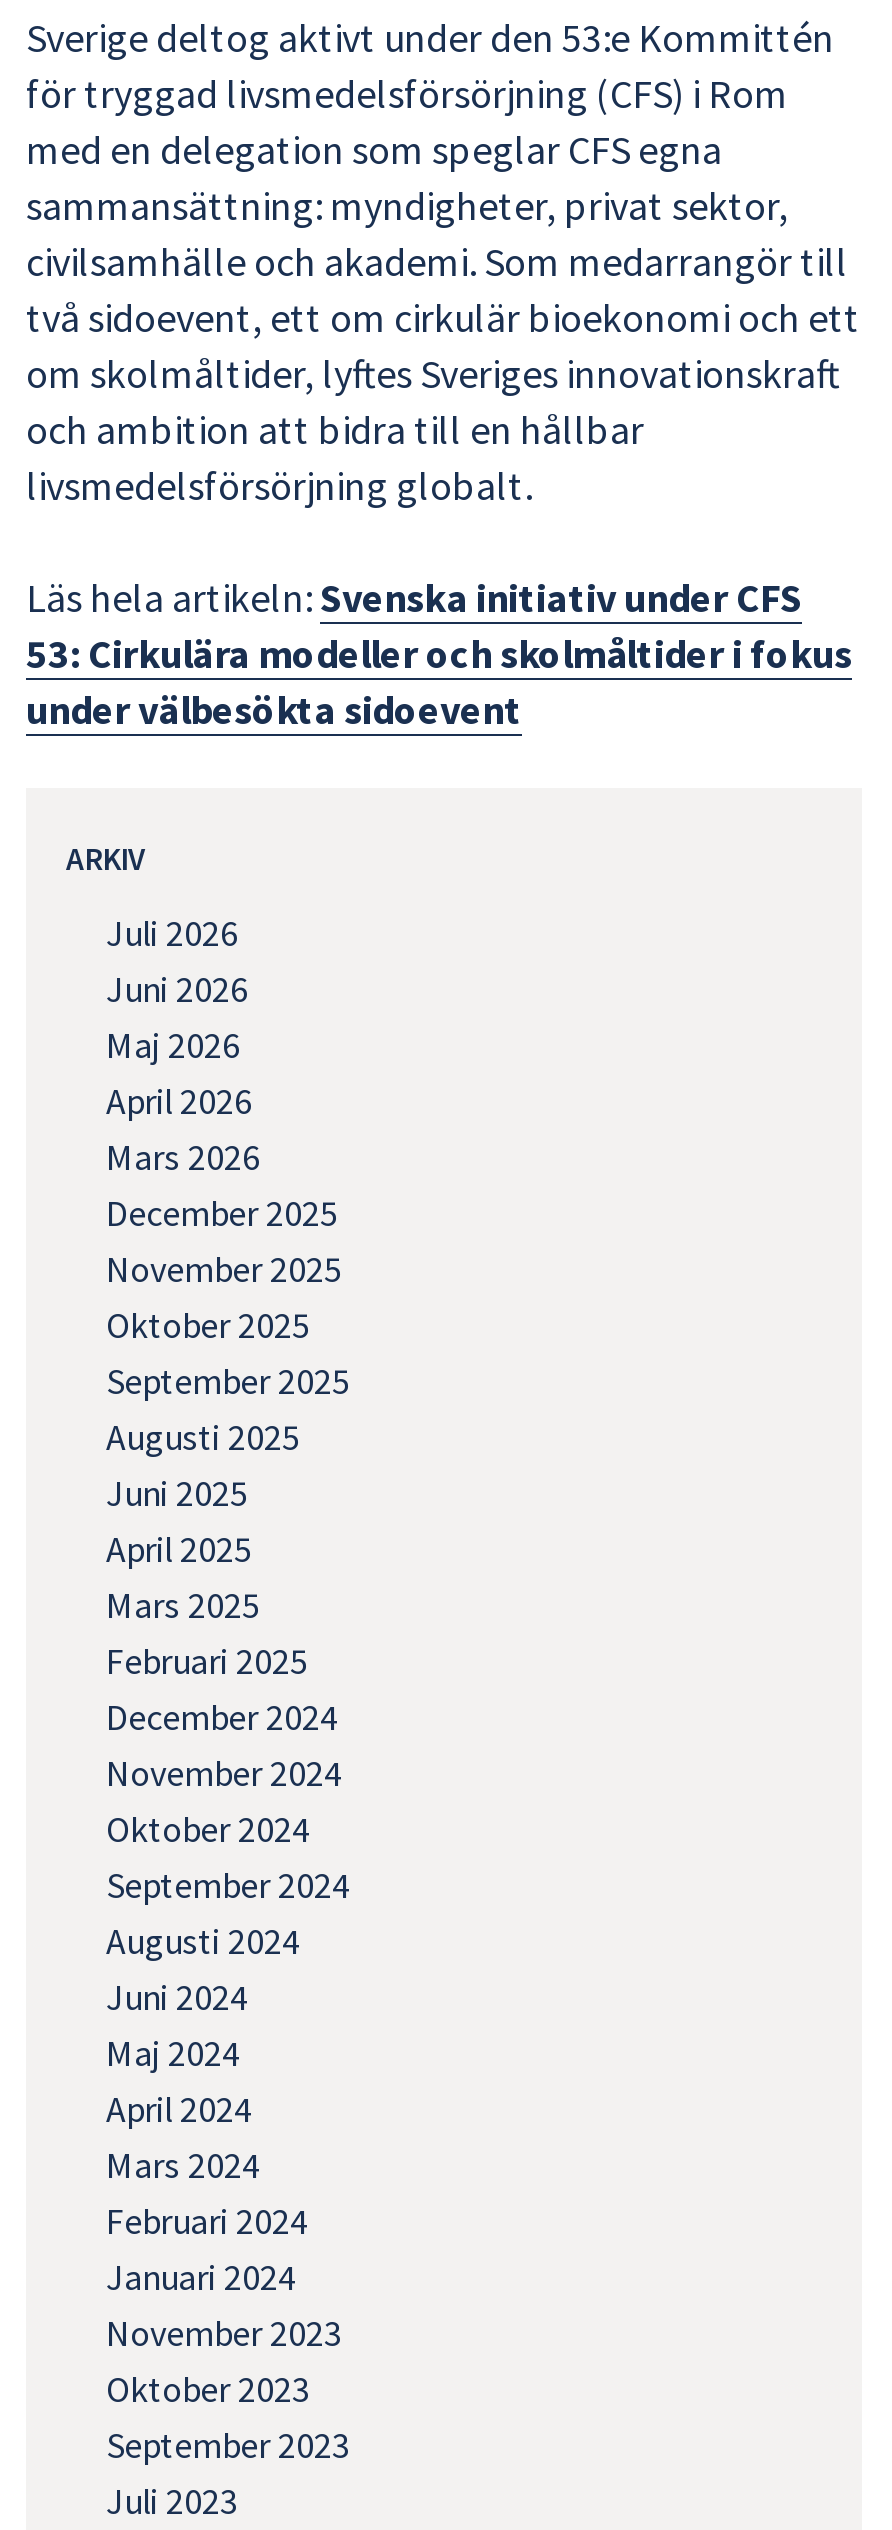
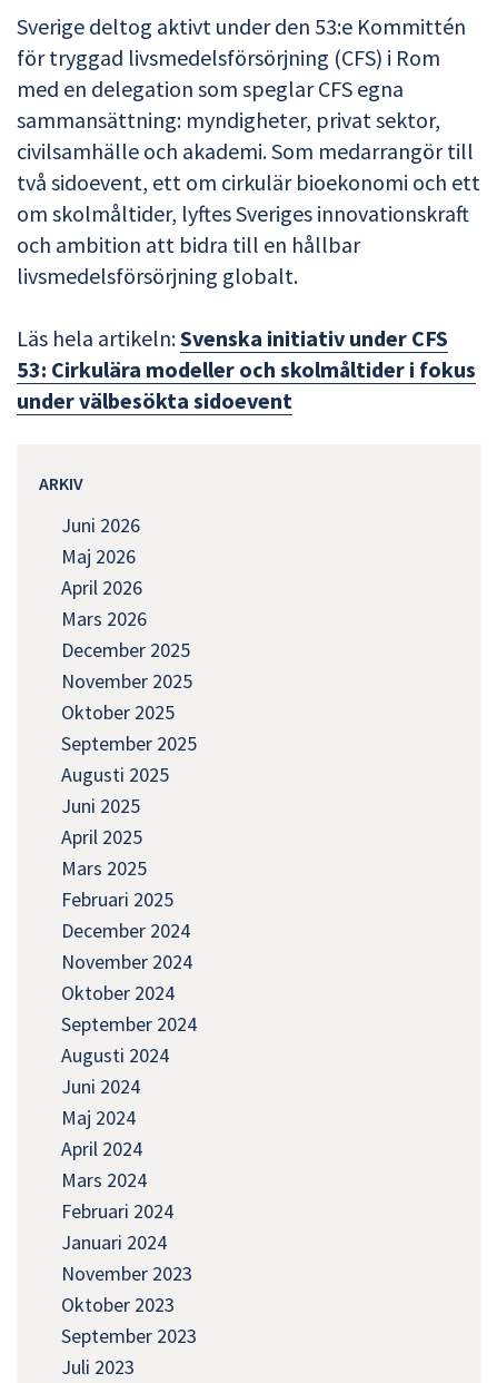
- Juli 2026
